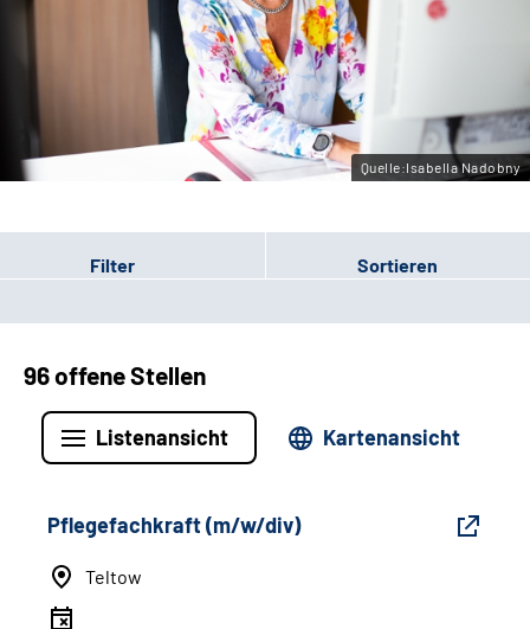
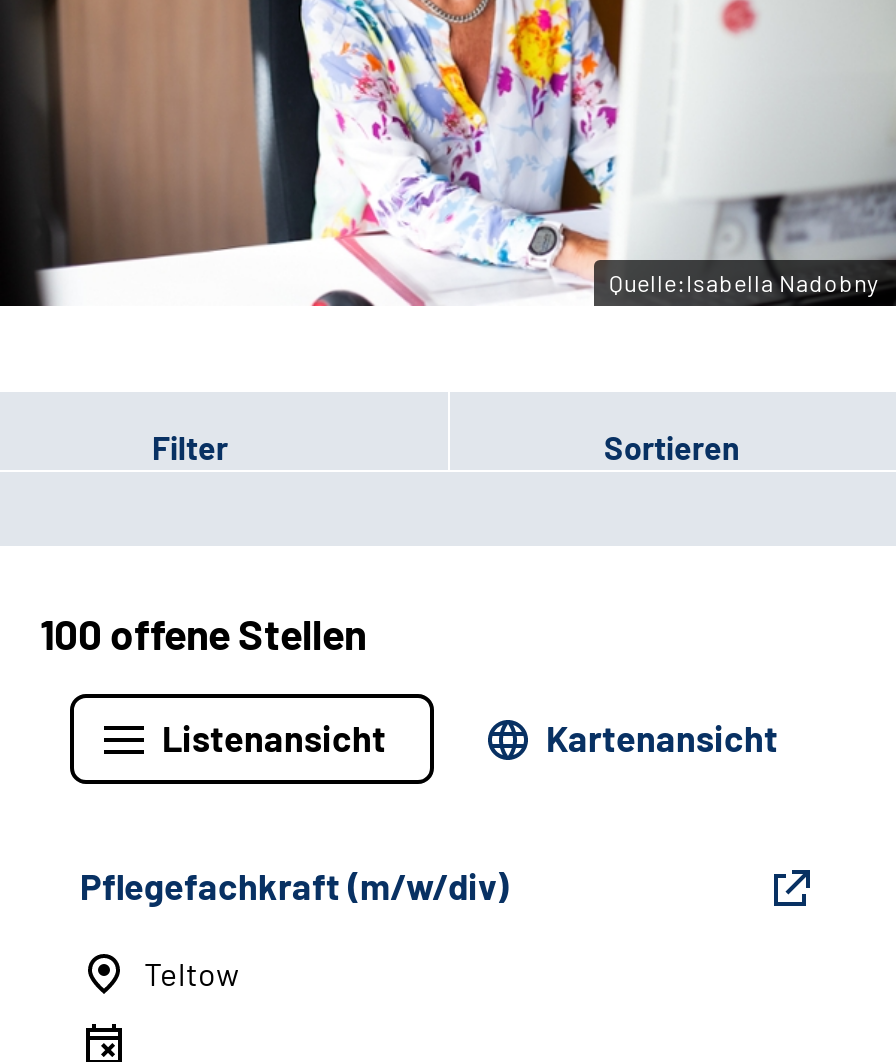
- 96 offene Stellen
+ 100 offene Stellen
